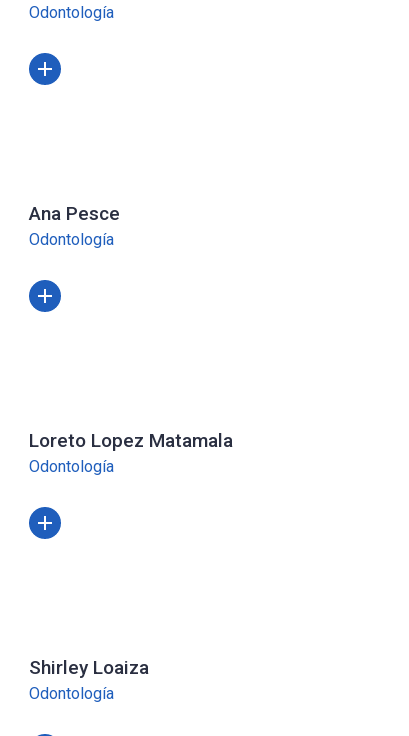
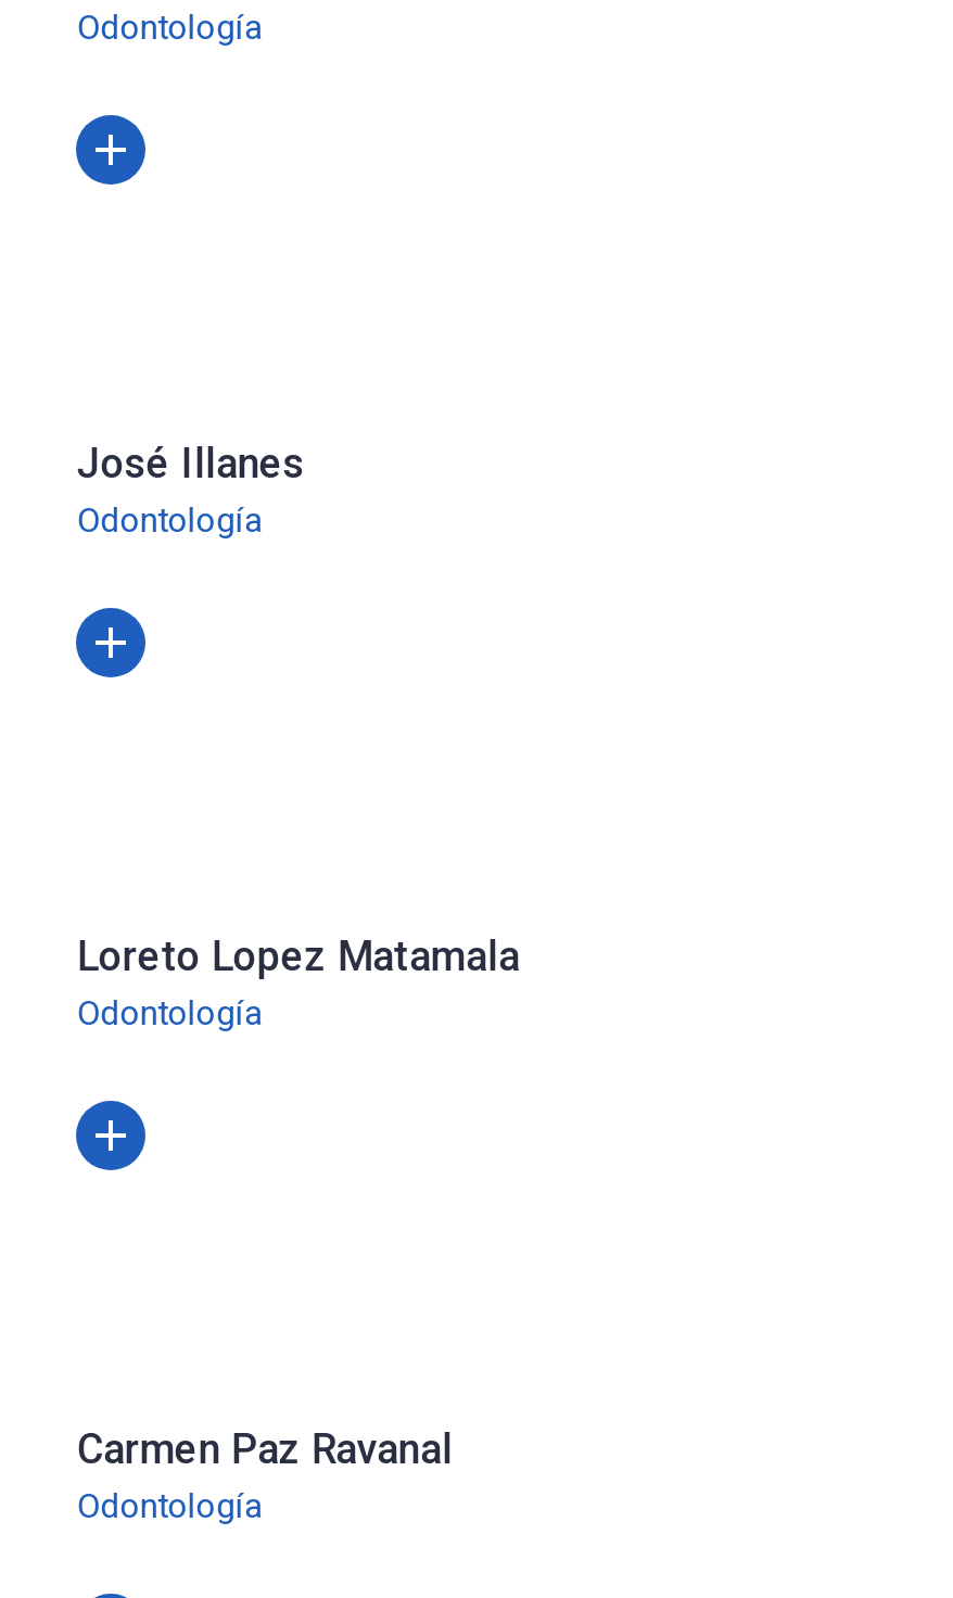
- Ana Pesce
+ José Illanes

- Shirley Loaiza
+ Carmen Paz Ravanal
